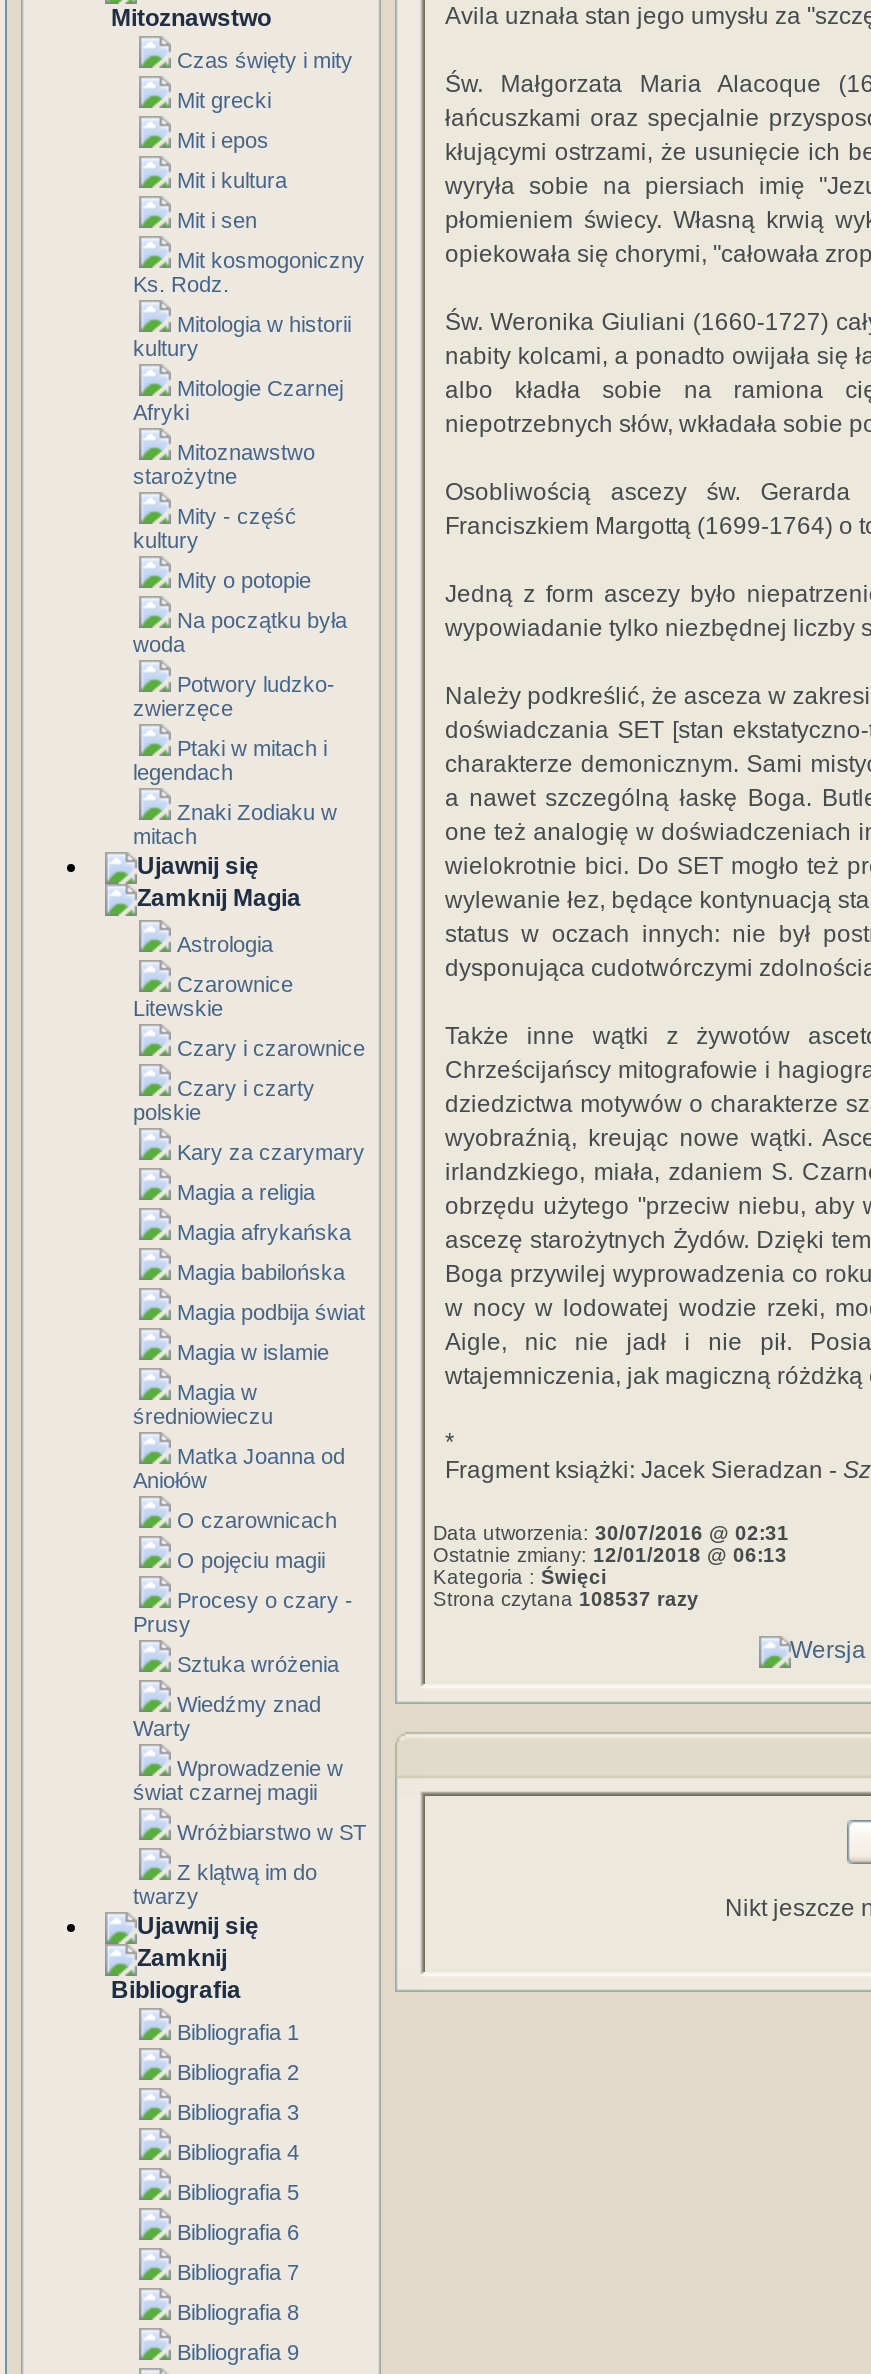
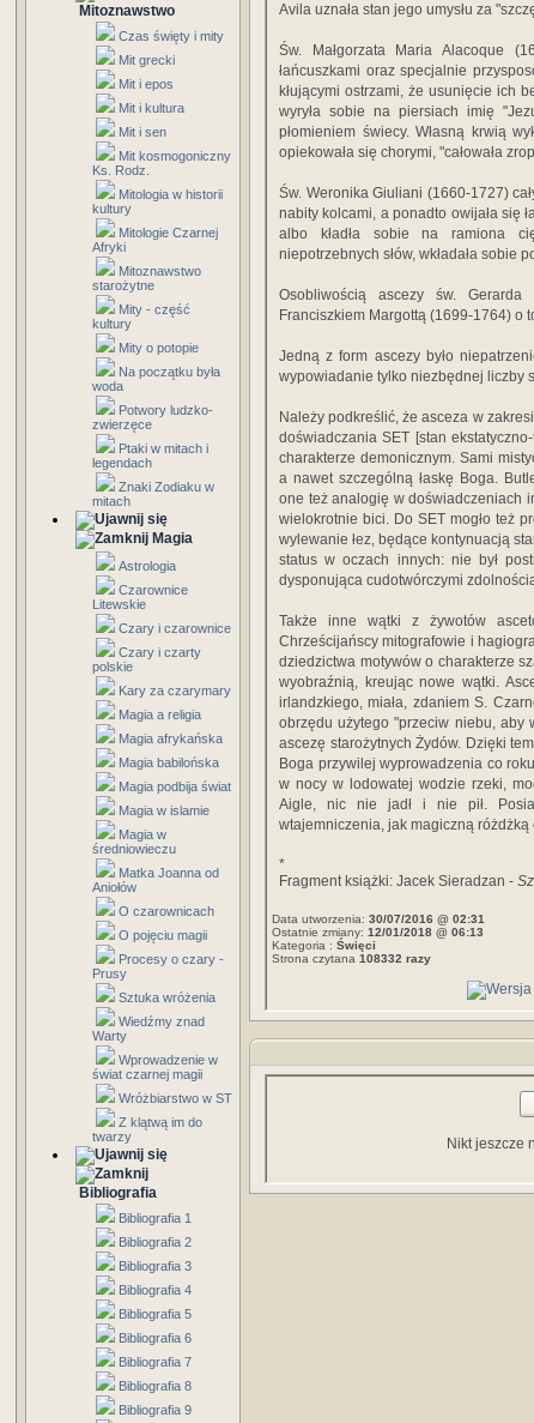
- Strona czytana 108537 razy
+ Strona czytana 108332 razy
